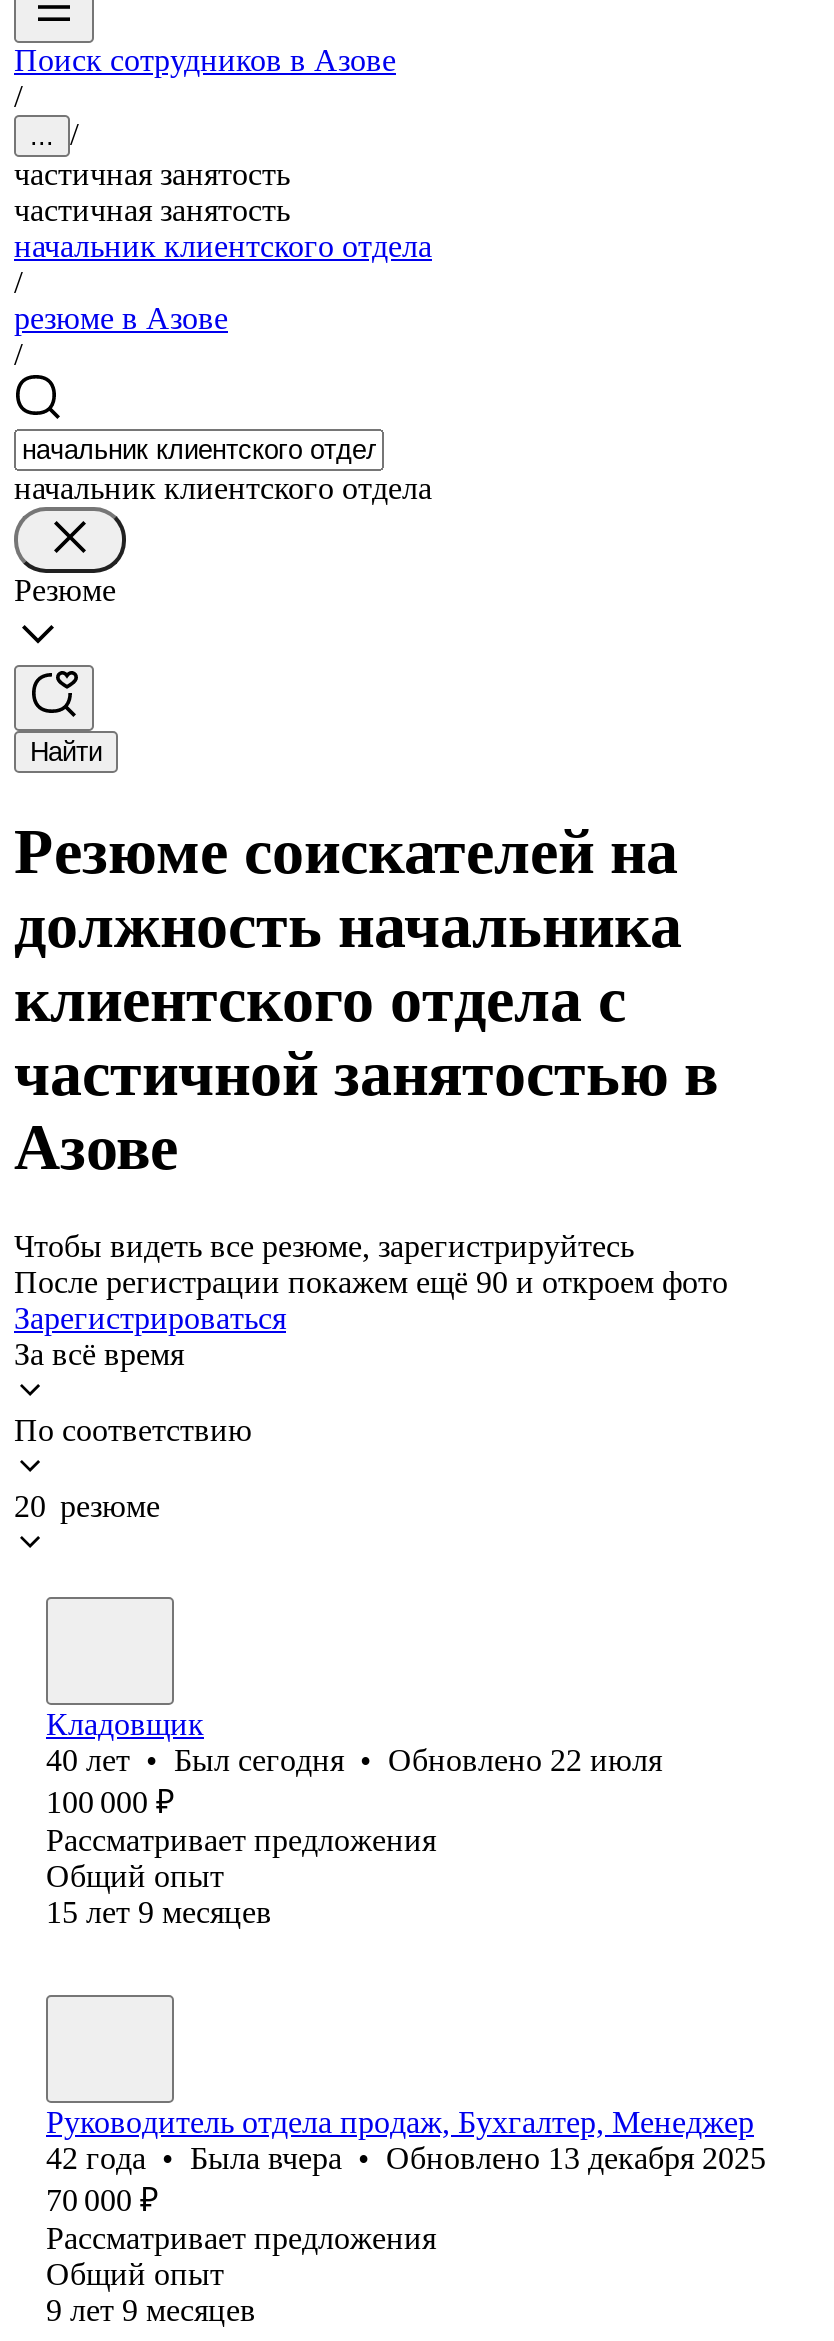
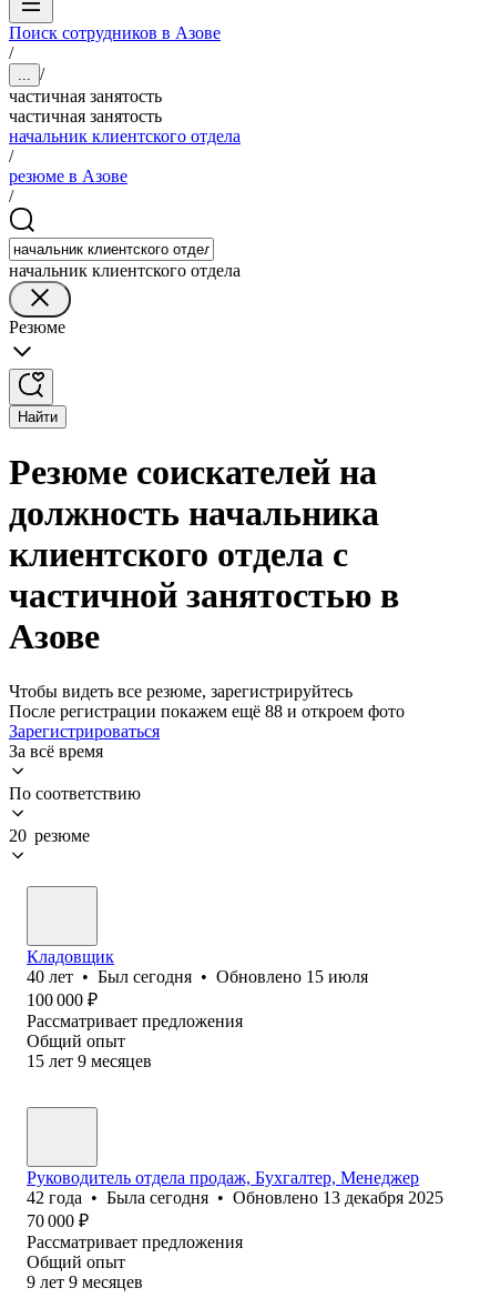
- После регистрации покажем ещё 90 и откроем фото
+ После регистрации покажем ещё 88 и откроем фото

- 40 лет • Был сегодня • Обновлено 22 июля
+ 40 лет • Был сегодня • Обновлено 15 июля

- 42 года • Была вчера • Обновлено 13 декабря 2025
+ 42 года • Была сегодня • Обновлено 13 декабря 2025
